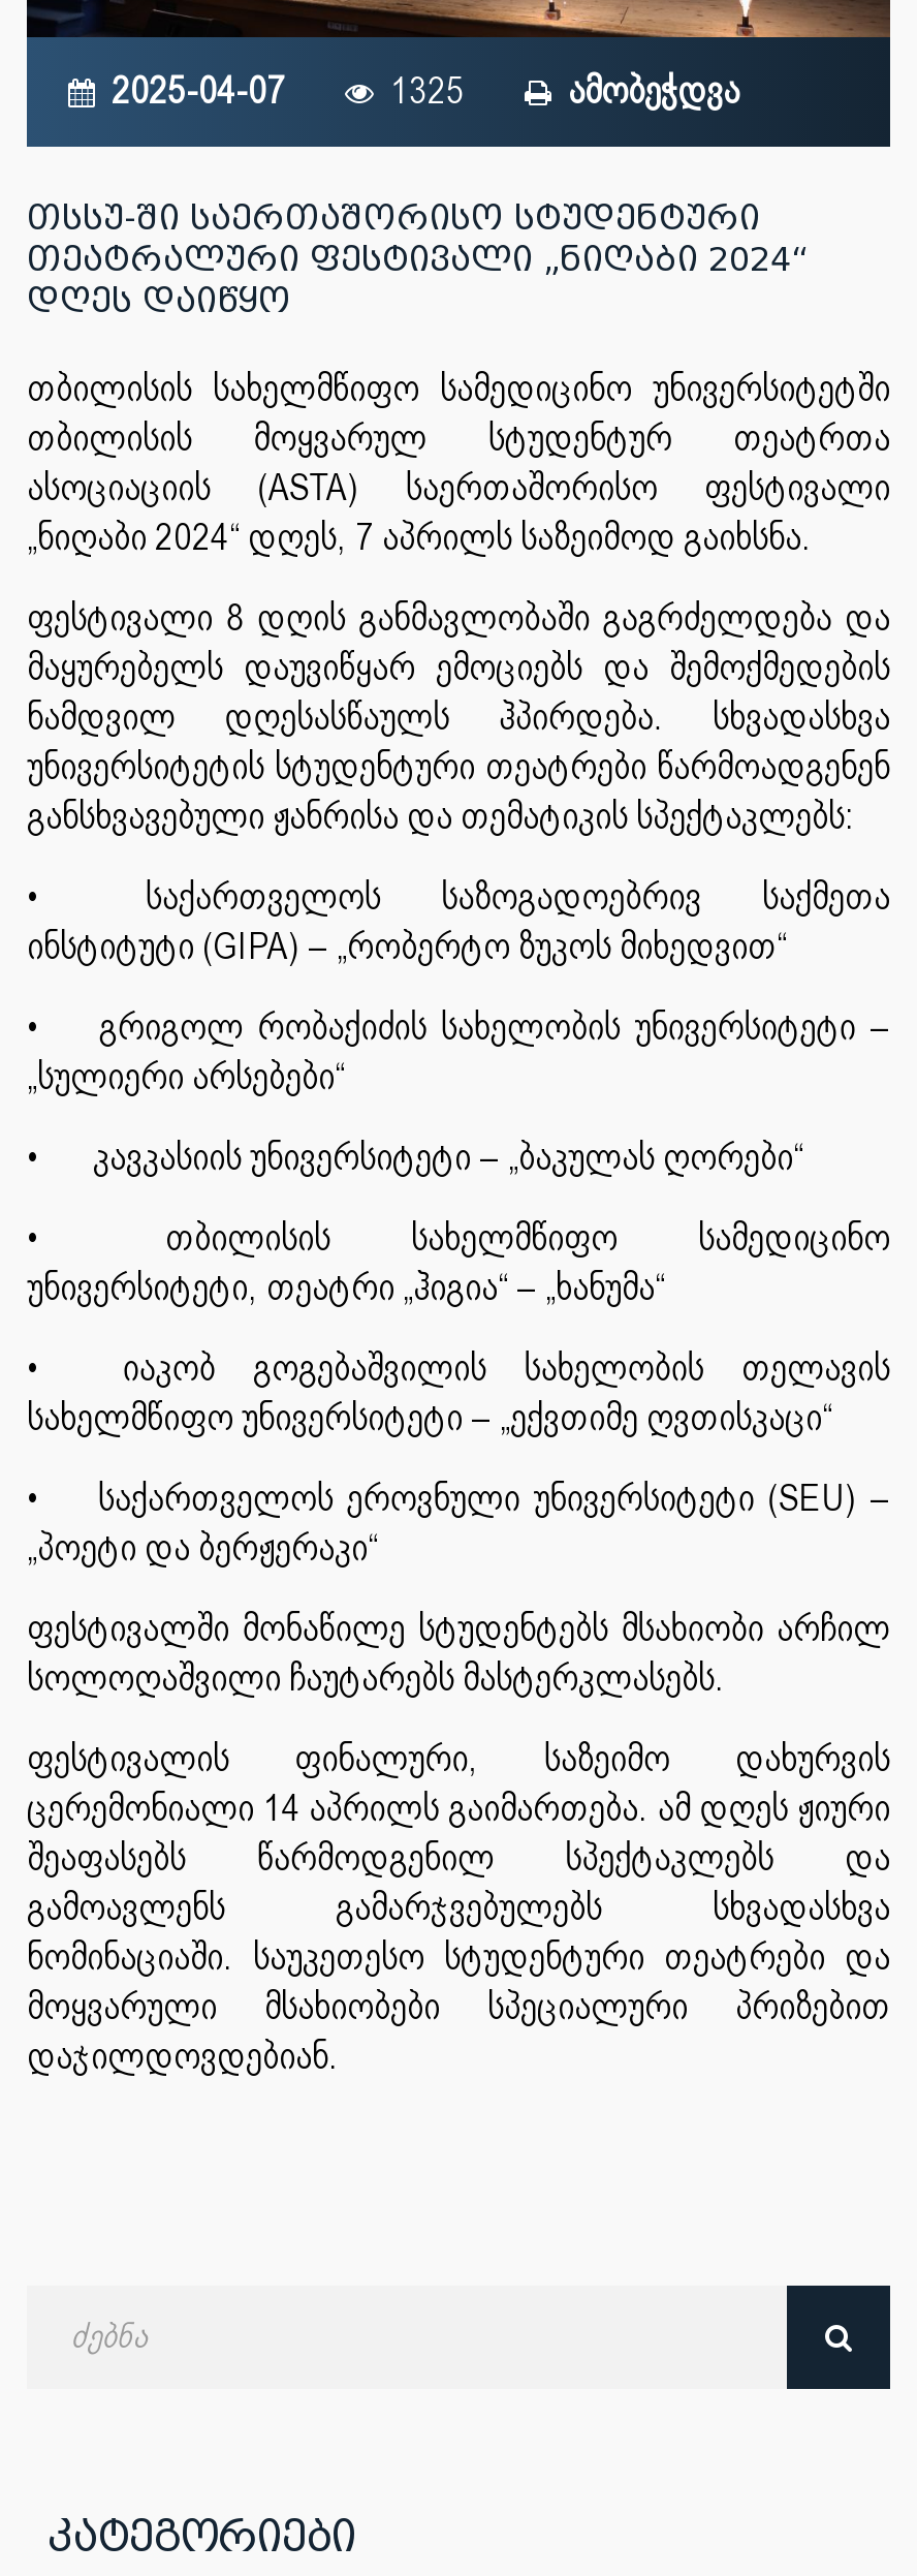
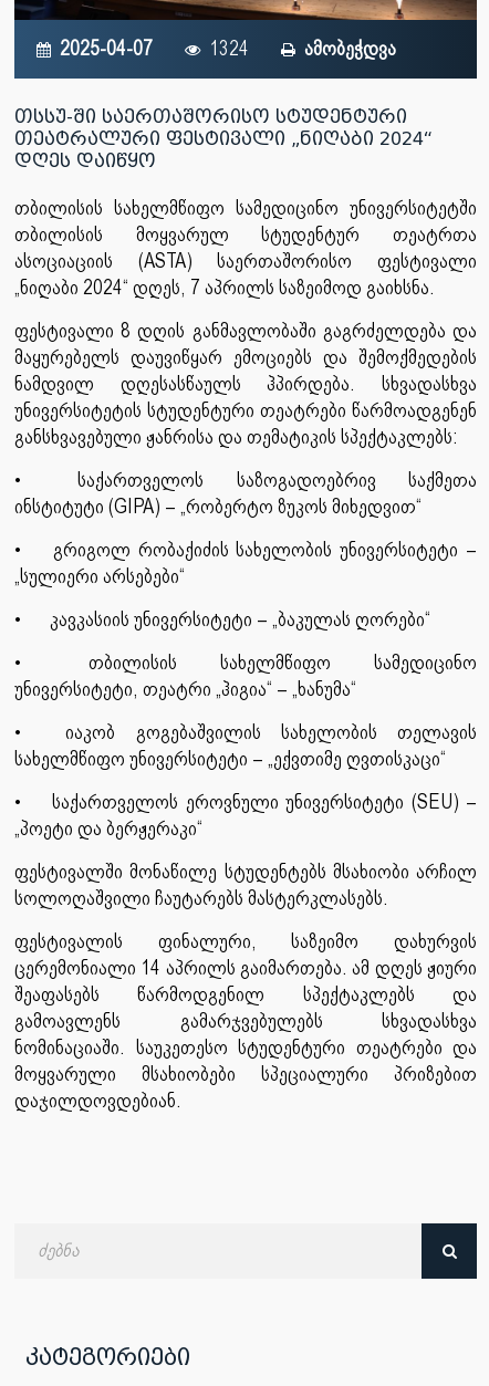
- 1325
+ 1324
